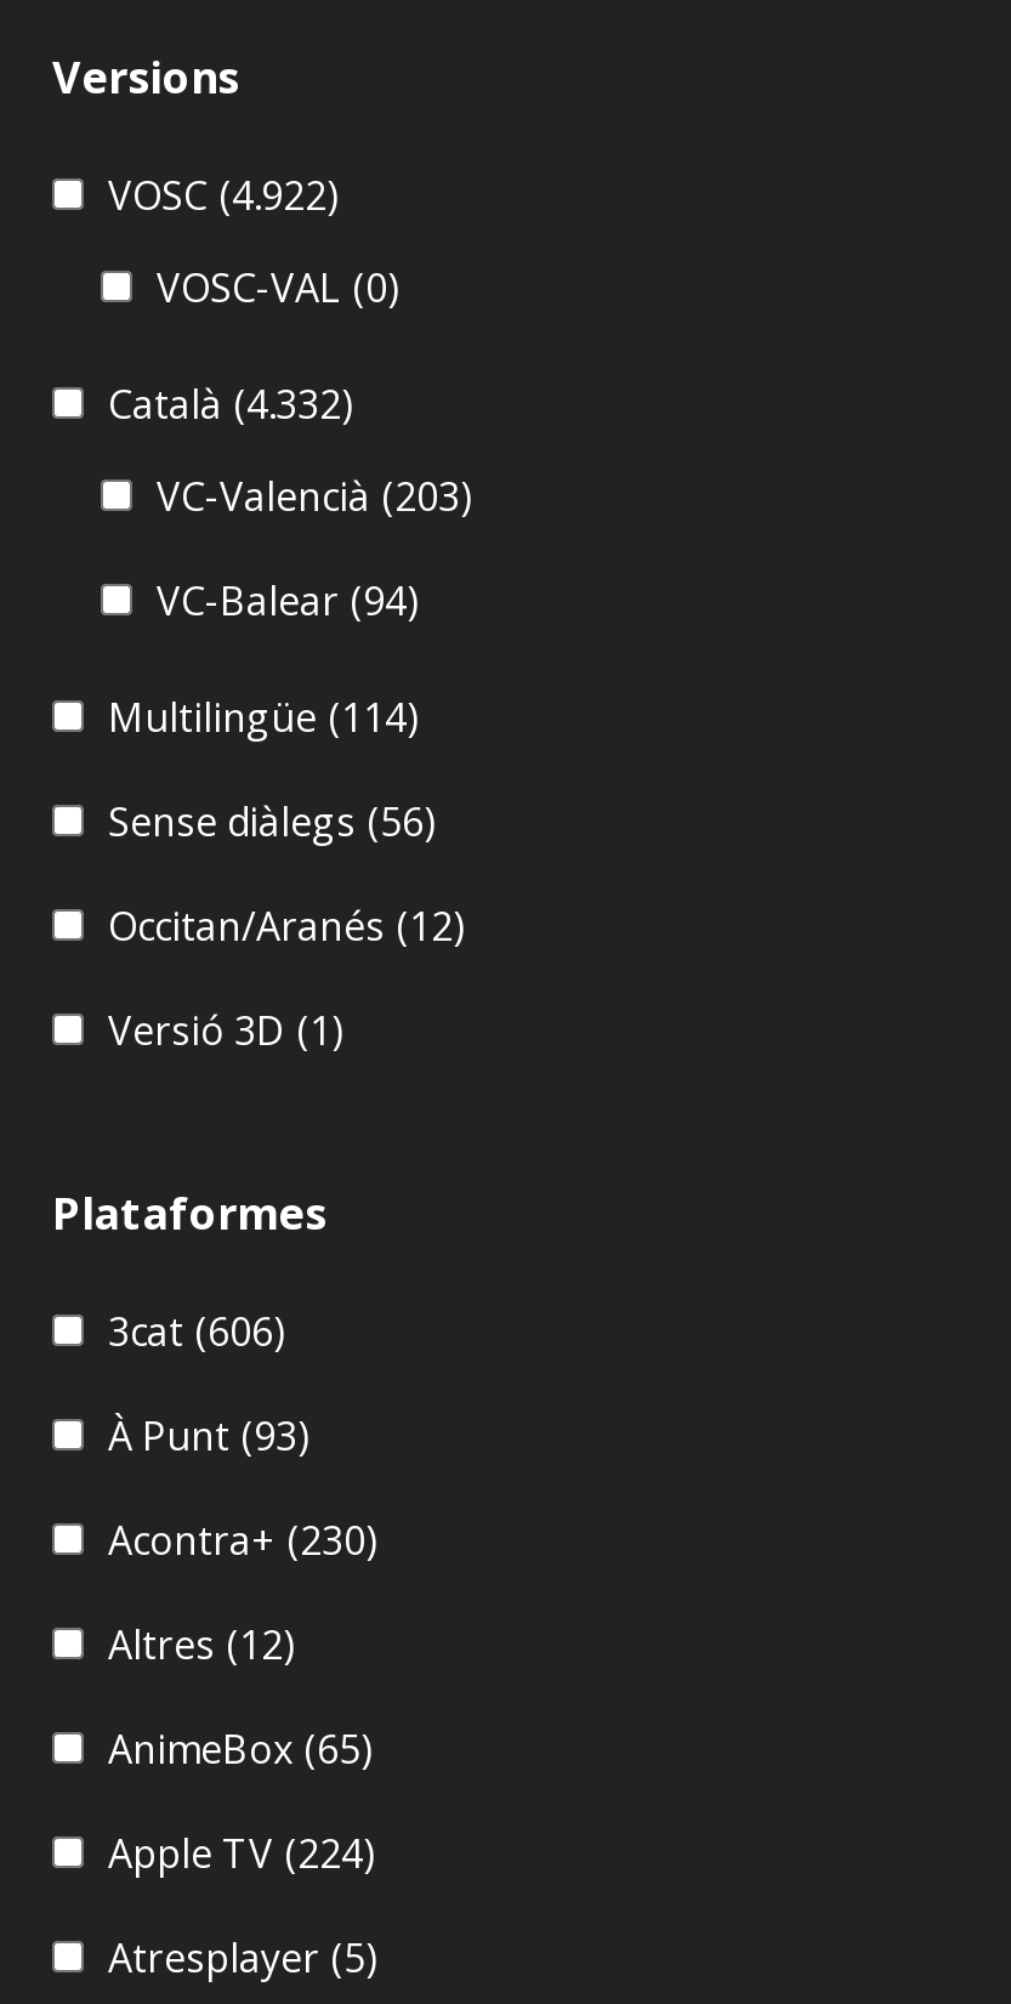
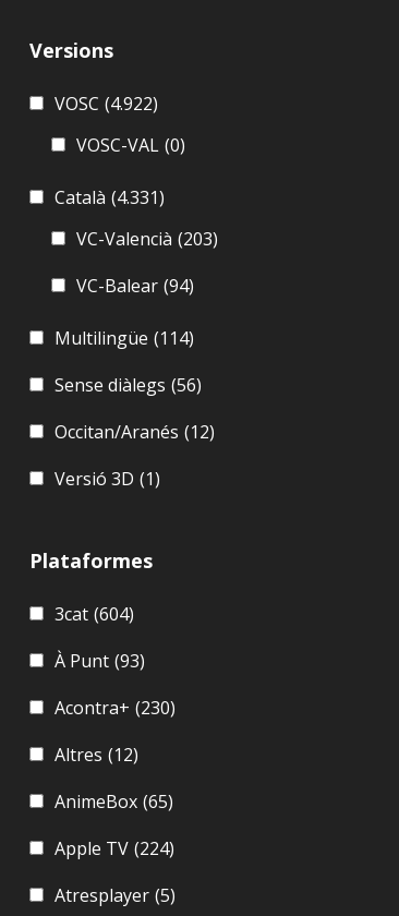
- Català (4.332)
+ Català (4.331)

- 3cat (606)
+ 3cat (604)
